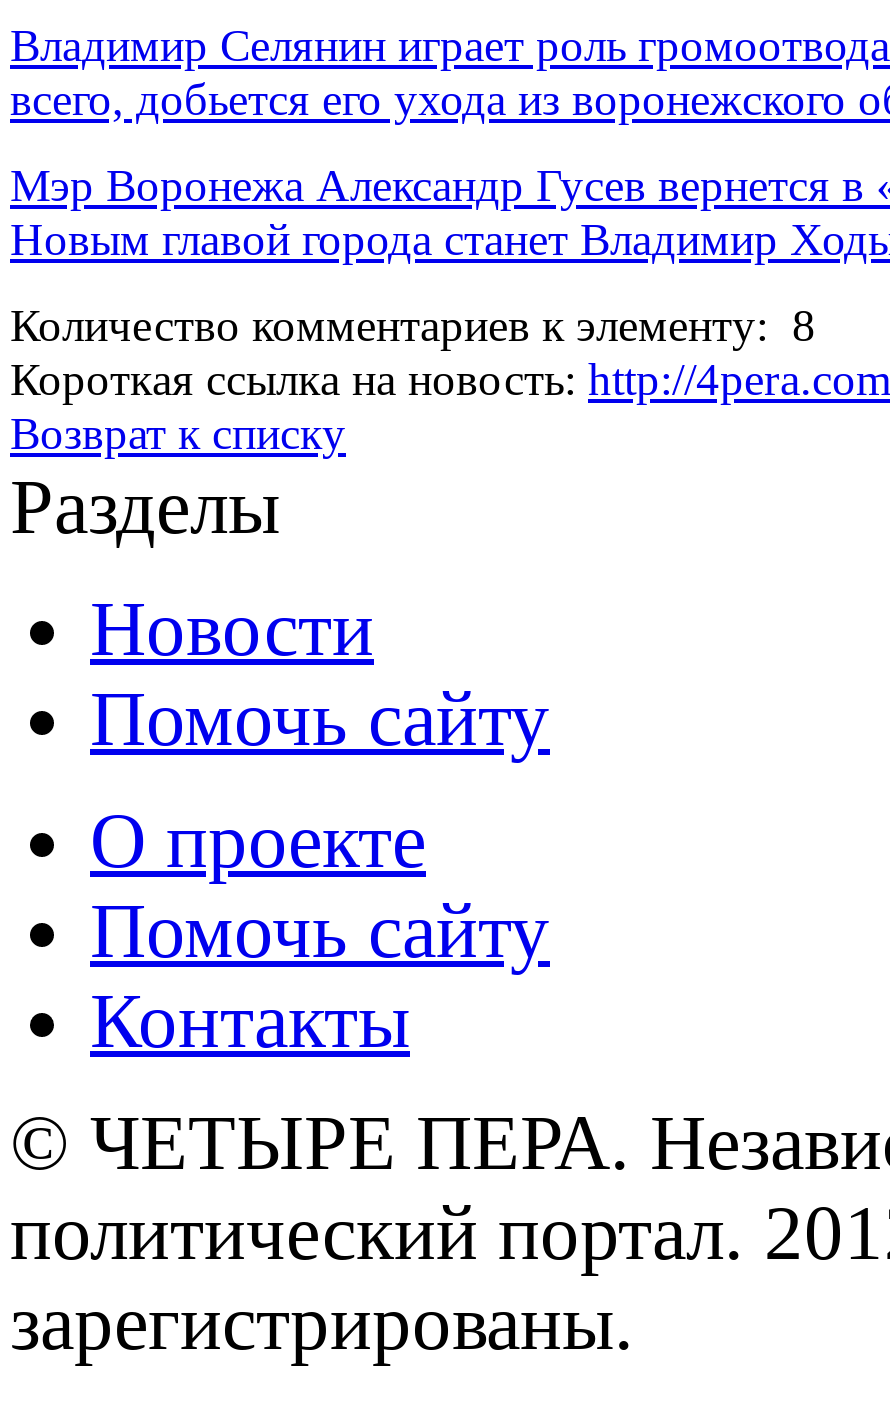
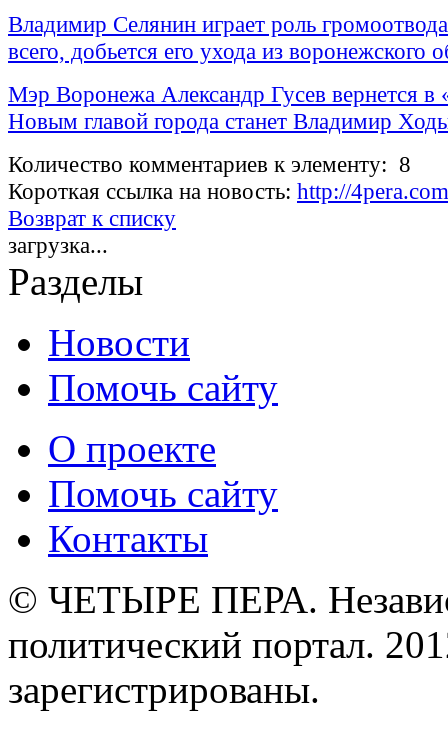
+ загрузка...
